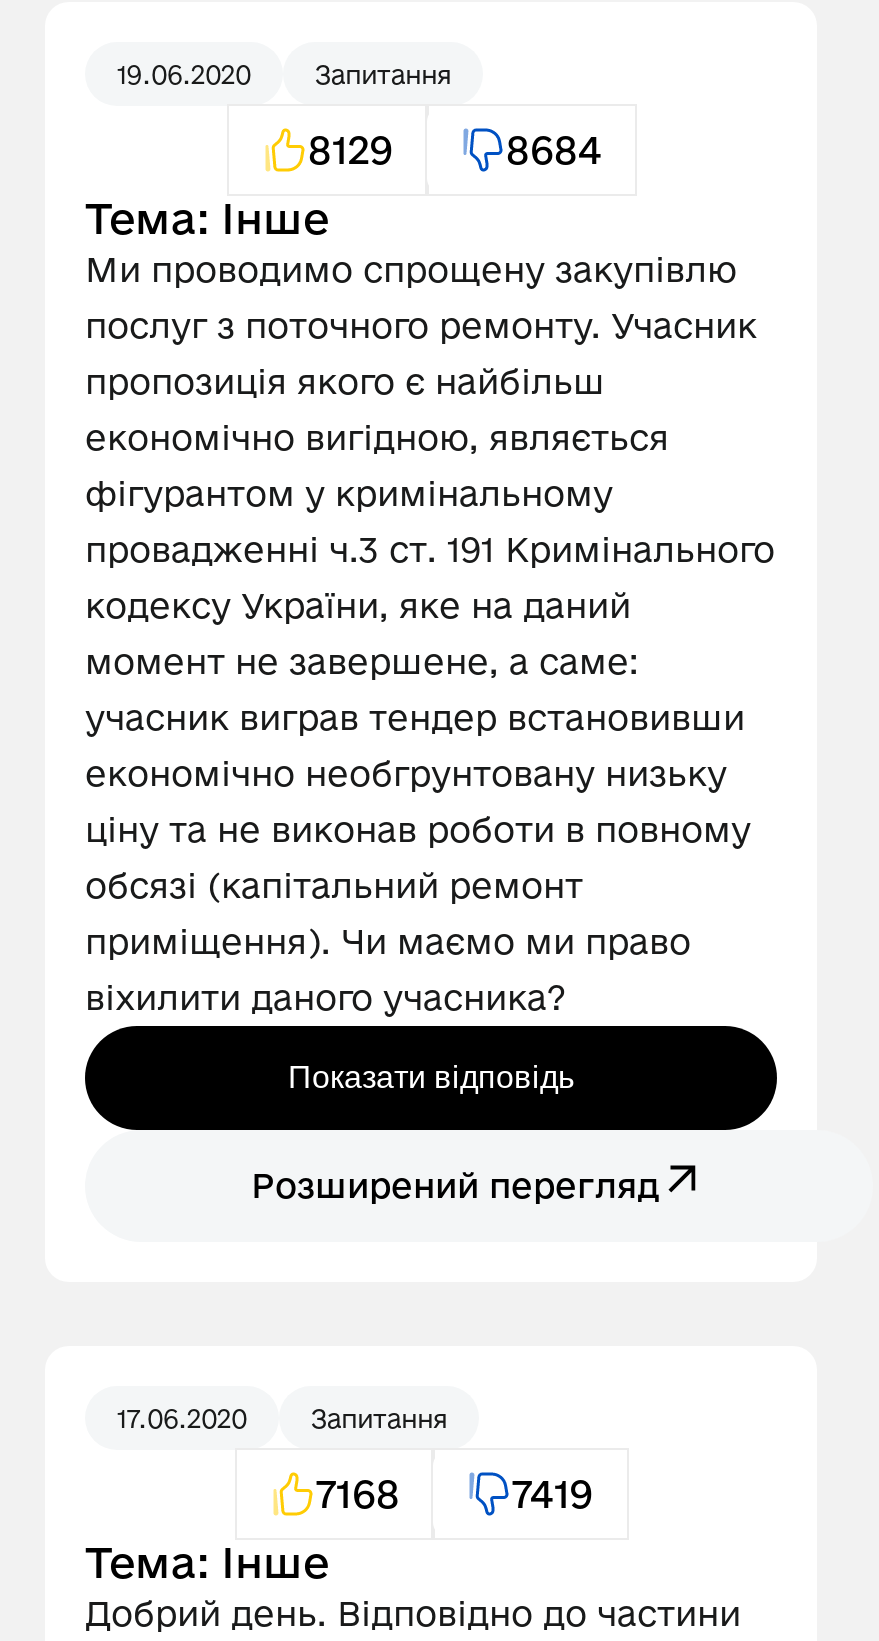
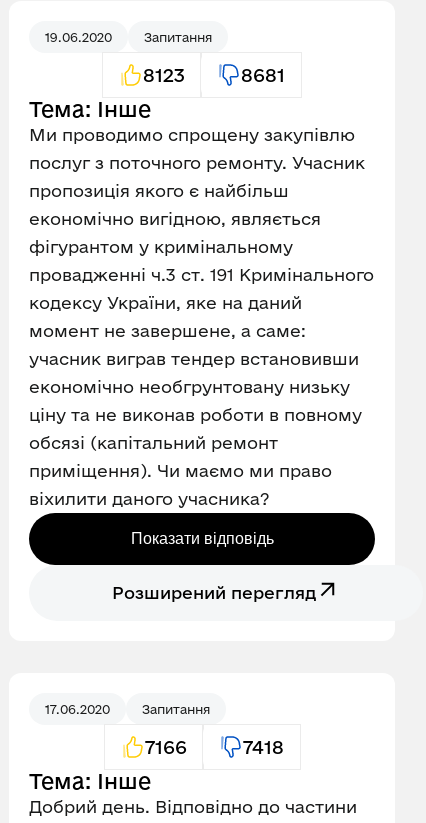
- 8129
+ 8123

- 8684
+ 8681

- 7168
+ 7166

- 7419
+ 7418
